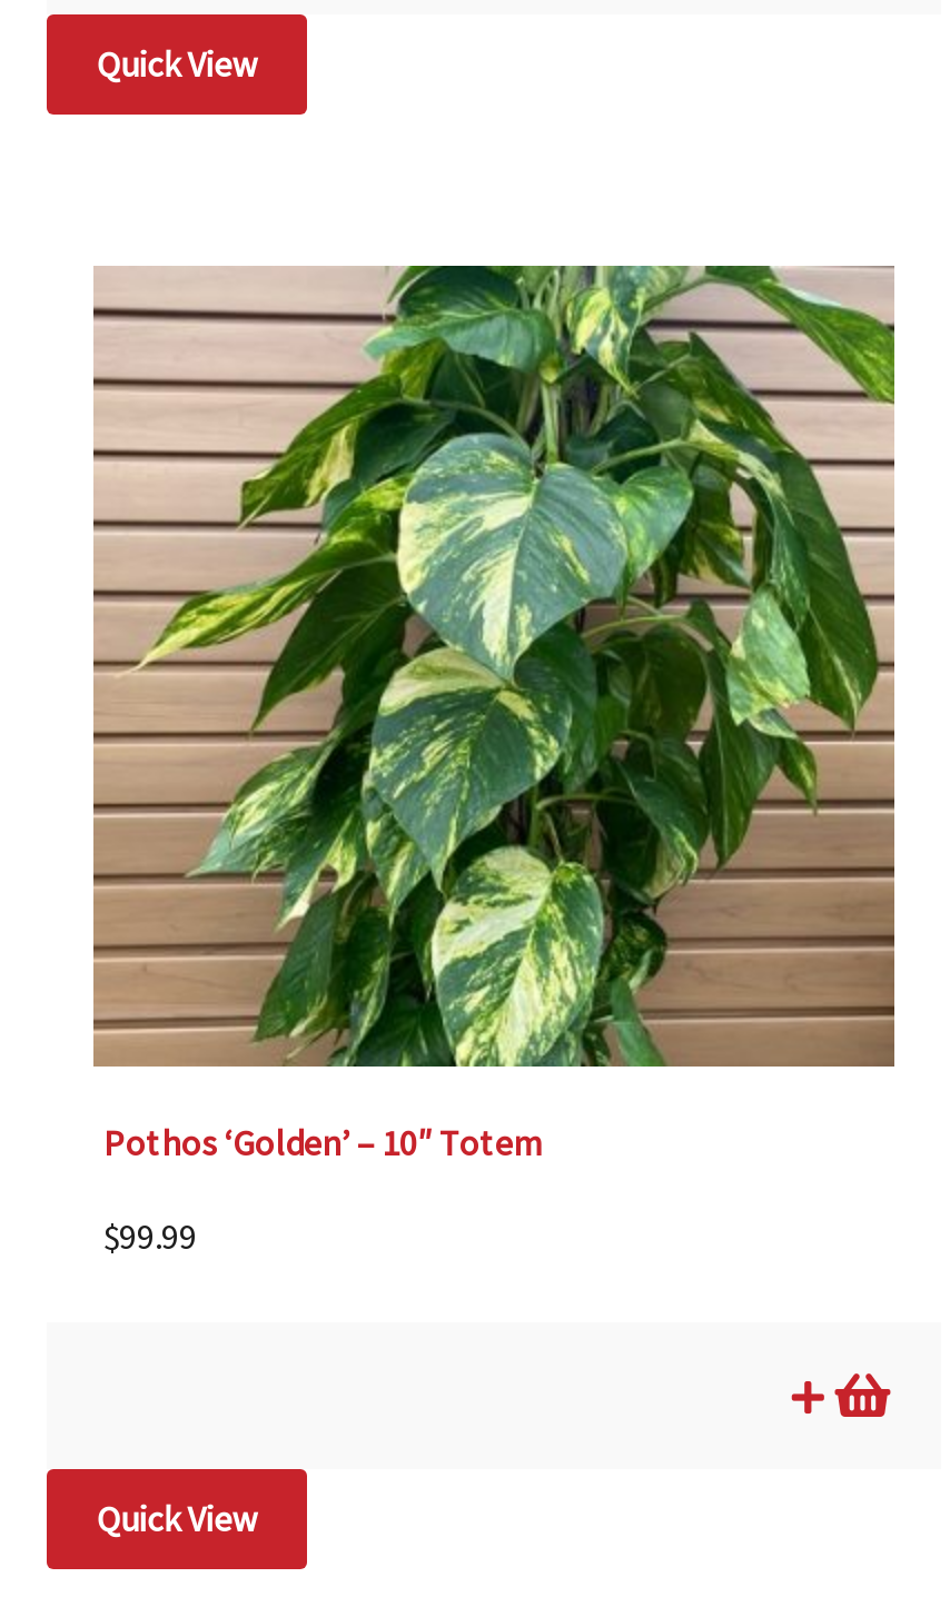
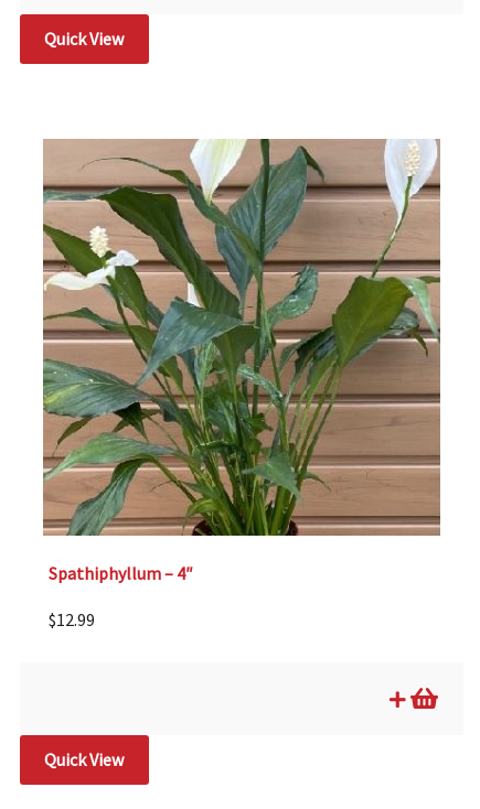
- [image]
- Pothos ‘Golden’ – 10″ Totem
+ [image]
+ Spathiphyllum – 4″

- $99.99
+ $12.99
